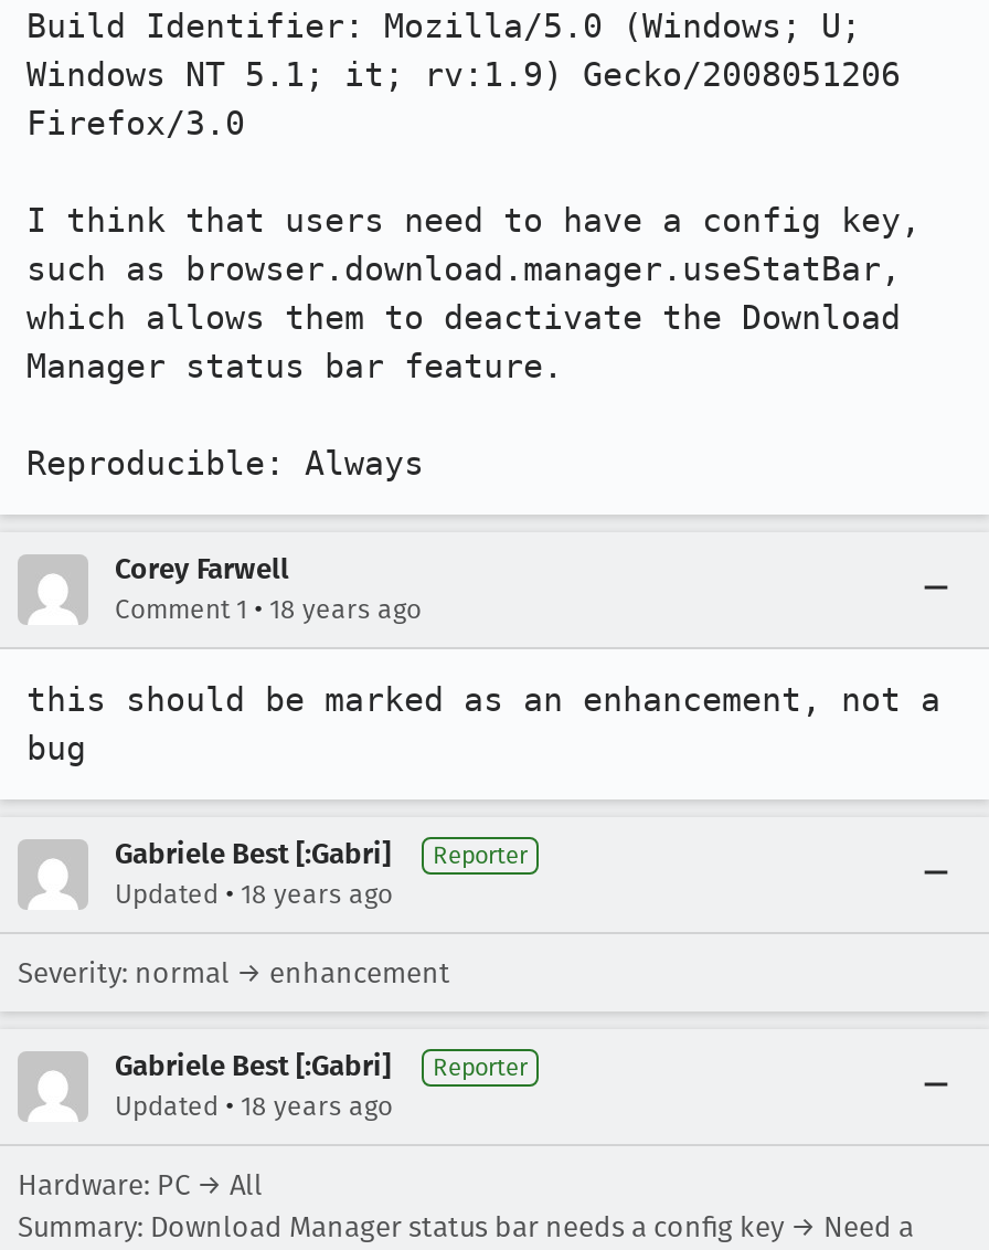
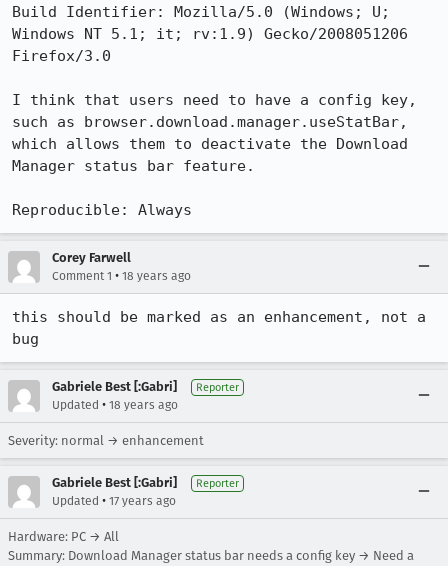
- Updated • 18 years ago
+ Updated • 17 years ago
